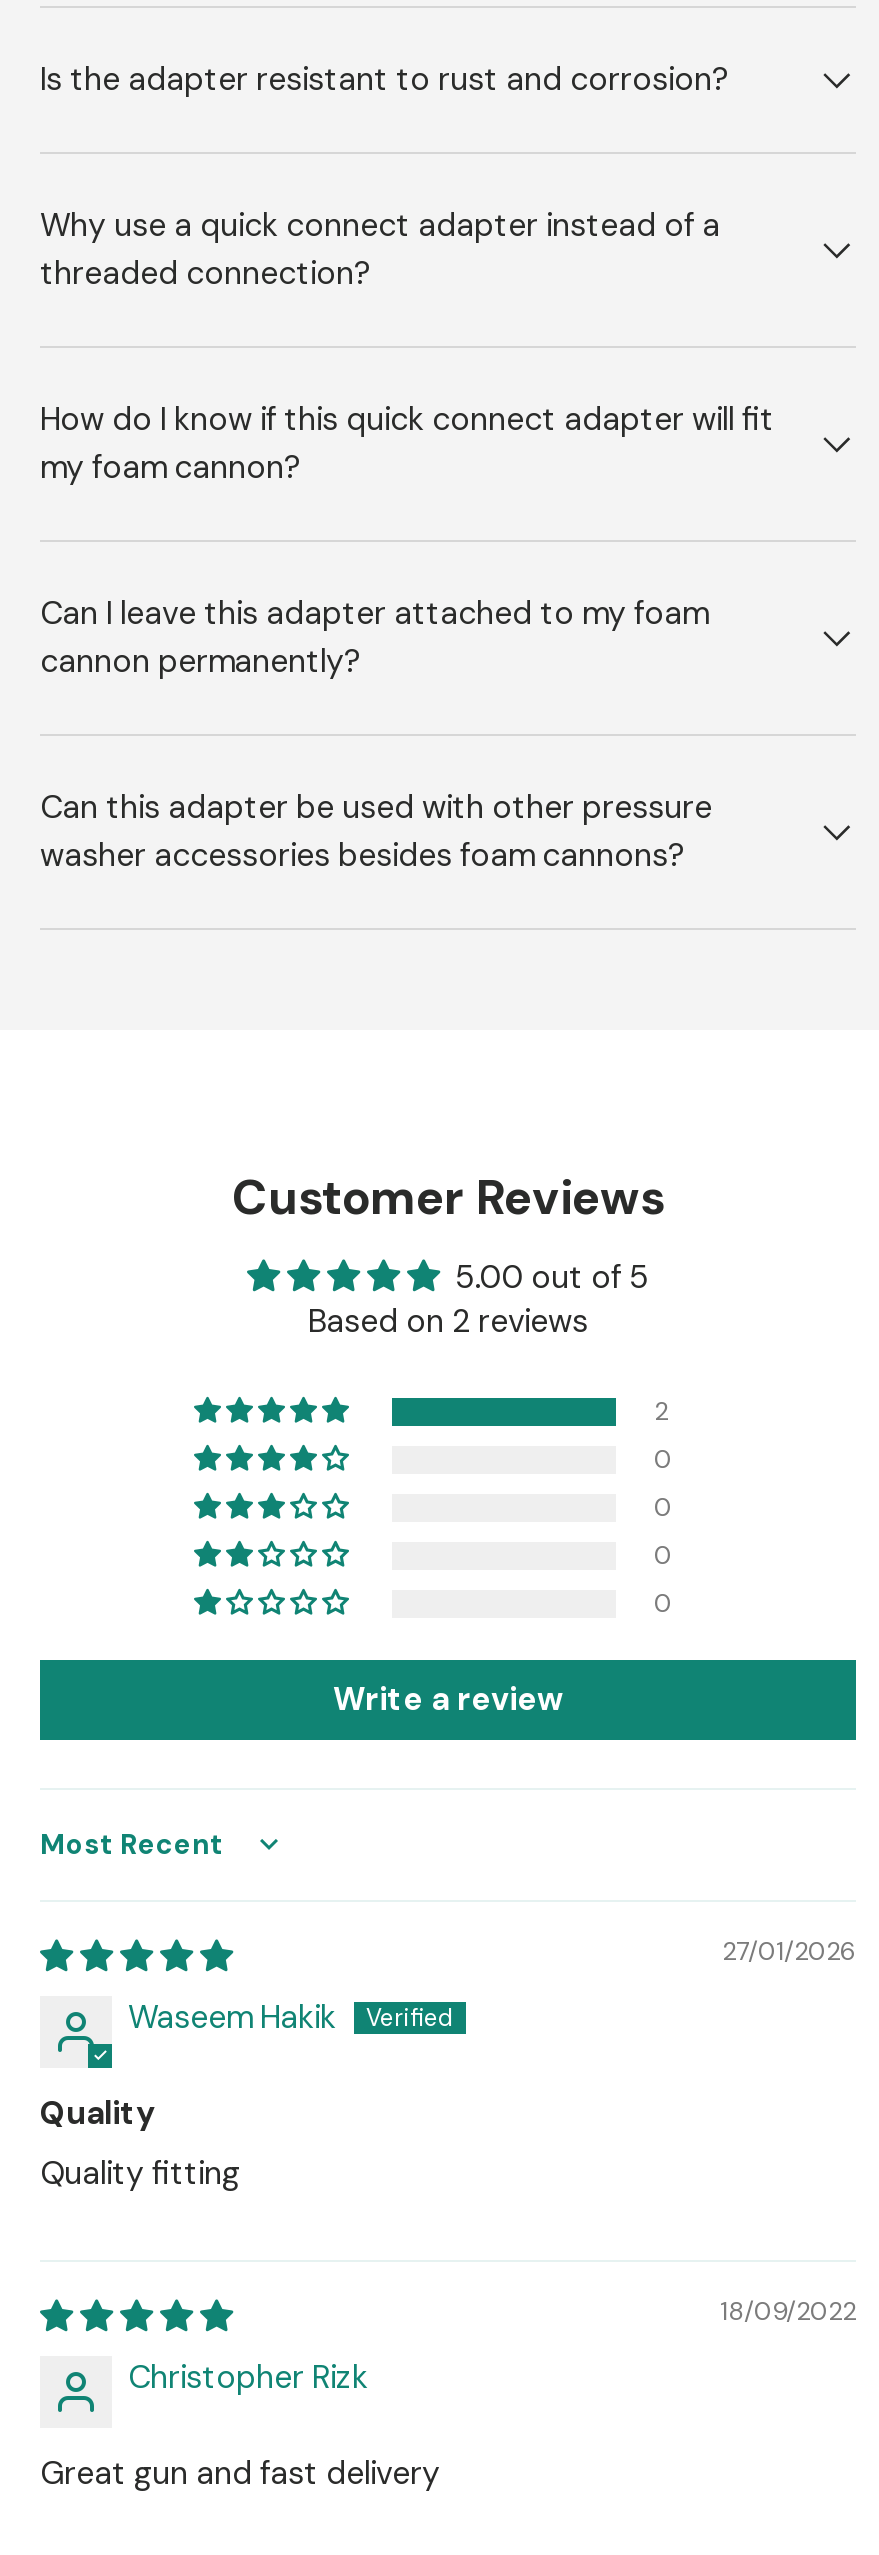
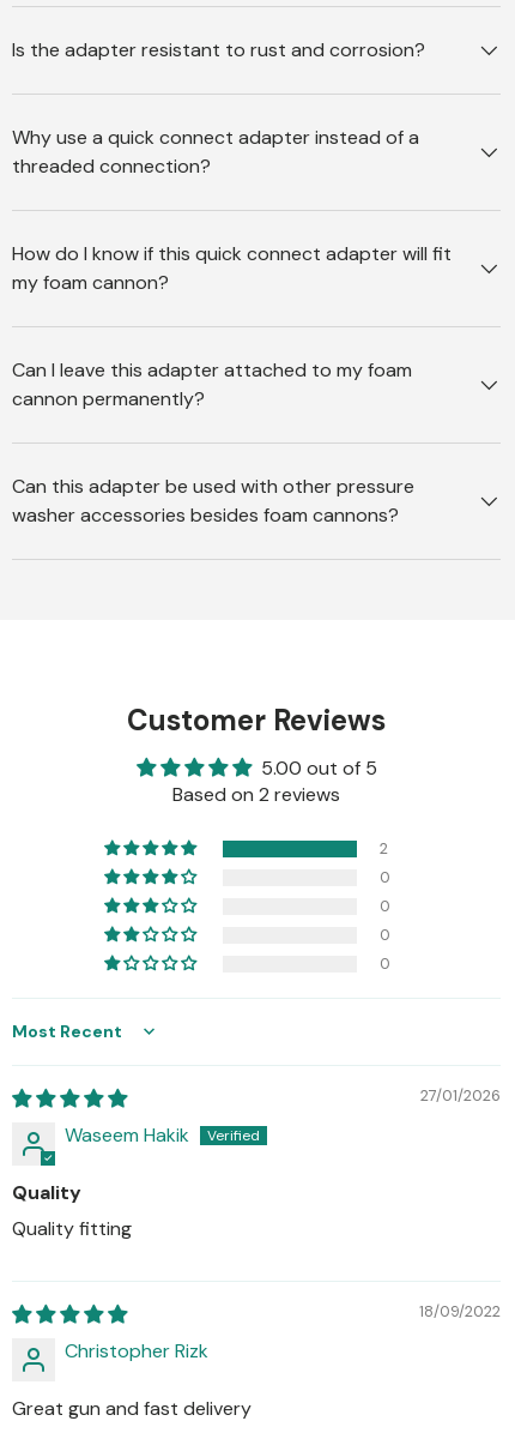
- Write a review
